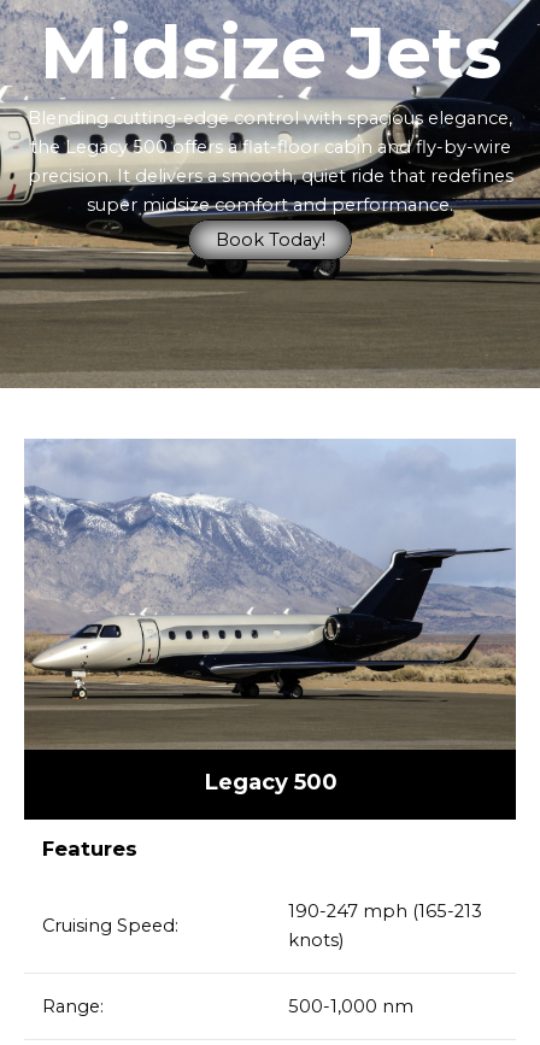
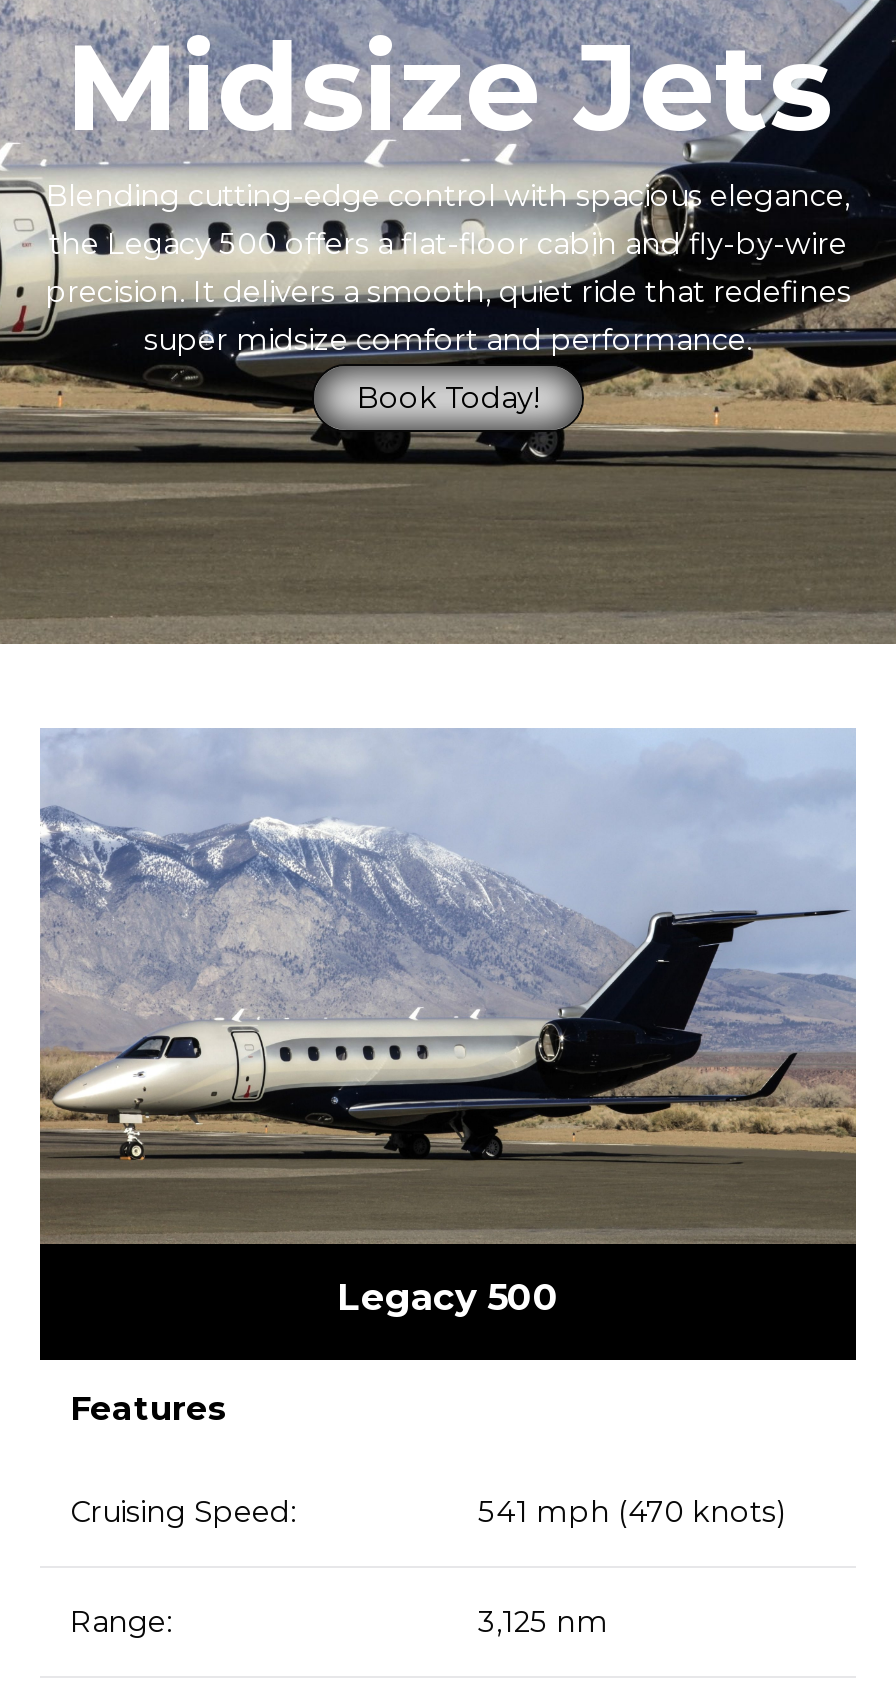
- 190-247 mph (165-213
- knots)
+ 541 mph (470 knots)

- 500-1,000 nm
+ 3,125 nm
